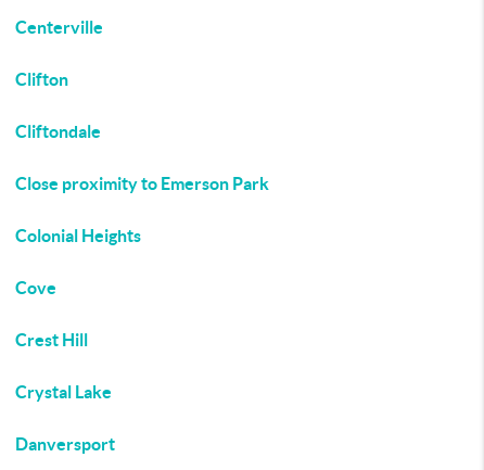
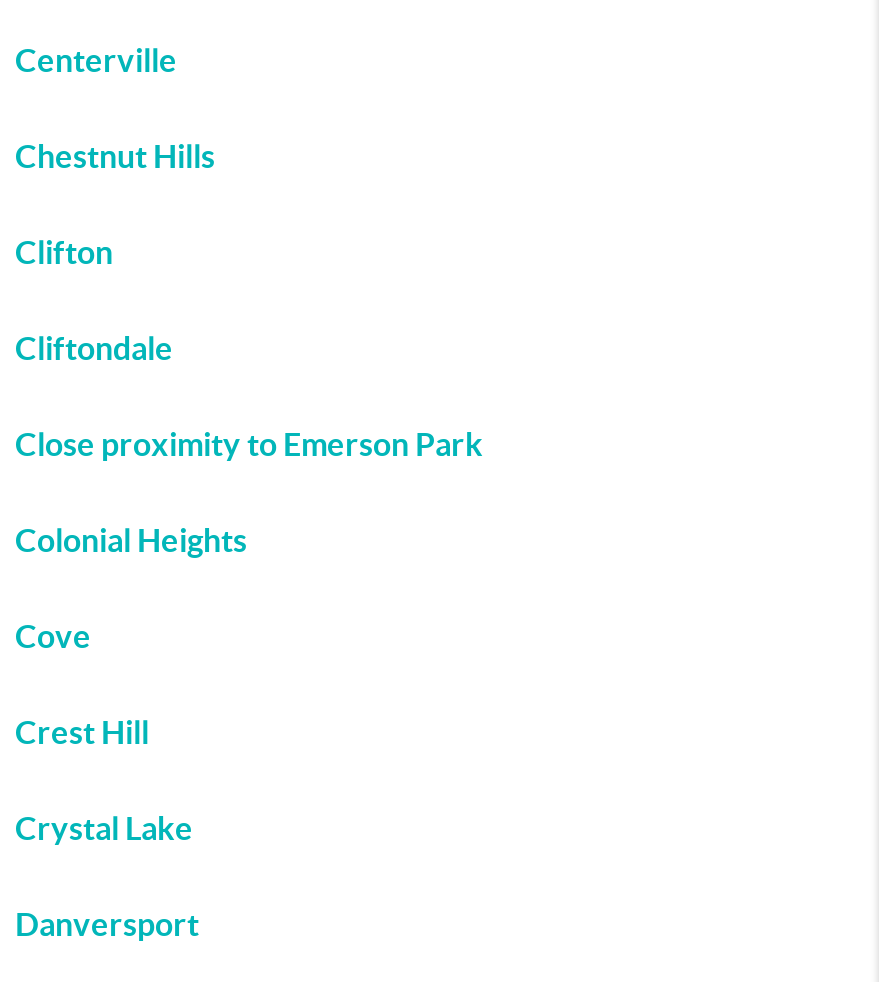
+ Chestnut Hills
